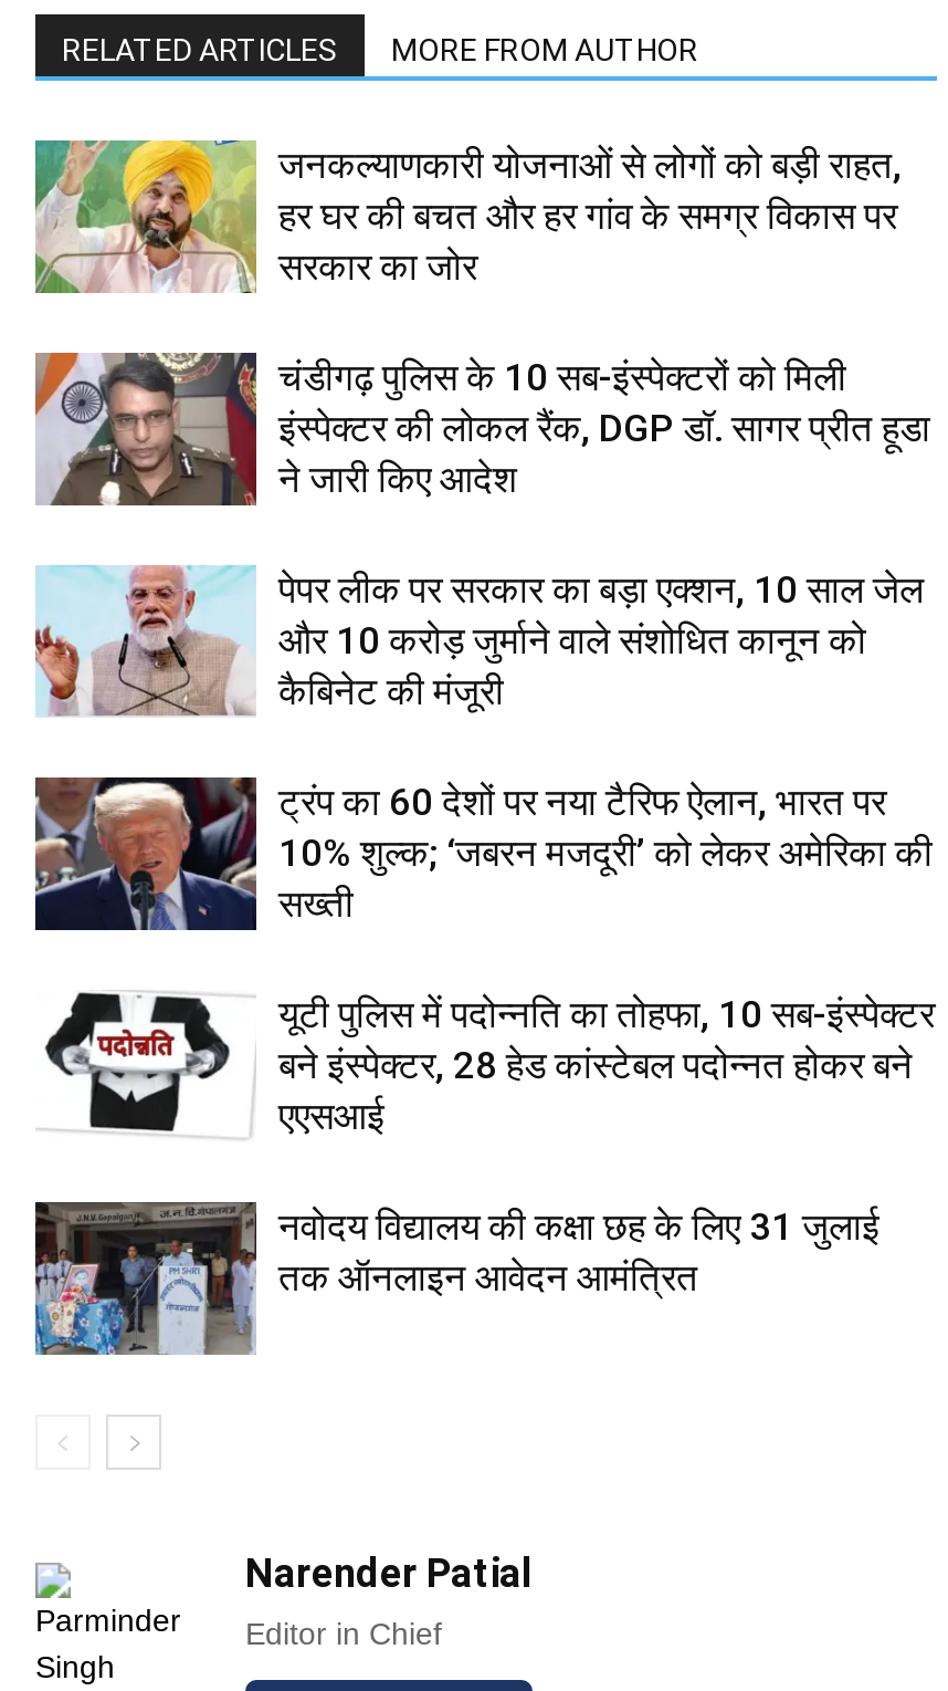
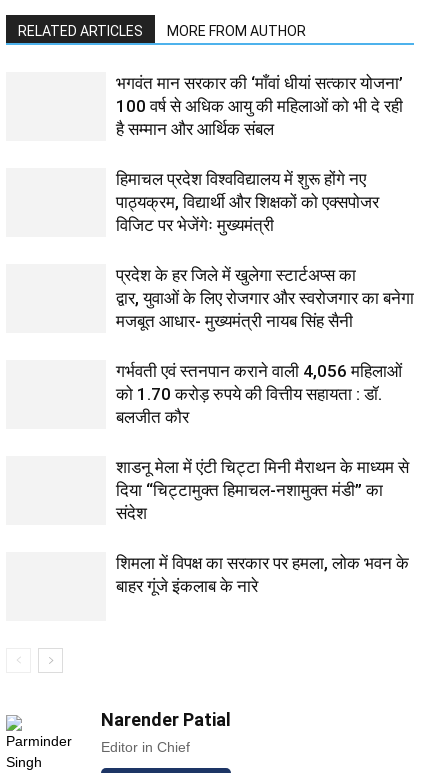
- [image]

- जनकल्याणकारी योजनाओं से लोगों को बड़ी राहत,
- हर घर की बचत और हर गांव के समग्र विकास पर
- सरकार का जोर
+ भगवंत मान सरकार की ‘माँवां धीयां सत्कार योजना’
+ 100 वर्ष से अधिक आयु की महिलाओं को भी दे रही
+ है सम्मान और आर्थिक संबल

- [image]

- चंडीगढ़ पुलिस के 10 सब-इंस्पेक्टरों को मिली
- इंस्पेक्टर की लोकल रैंक, DGP डॉ. सागर प्रीत हूडा
- ने जारी किए आदेश
+ हिमाचल प्रदेश विश्वविद्यालय में शुरू होंगे नए
+ पाठ्यक्रम, विद्यार्थी और शिक्षकों को एक्सपोजर
+ विजिट पर भेजेंगेः मुख्यमंत्री

- [image]

- पेपर लीक पर सरकार का बड़ा एक्शन, 10 साल जेल
- और 10 करोड़ जुर्माने वाले संशोधित कानून को
- कैबिनेट की मंजूरी
+ प्रदेश के हर जिले में खुलेगा स्टार्टअप्स का
+ द्वार, युवाओं के लिए रोजगार और स्वरोजगार का बनेगा
+ मजबूत आधार- मुख्यमंत्री नायब सिंह सैनी

- [image]

- ट्रंप का 60 देशों पर नया टैरिफ ऐलान, भारत पर
- 10% शुल्क; ‘जबरन मजदूरी’ को लेकर अमेरिका की
- सख्ती
+ गर्भवती एवं स्तनपान कराने वाली 4,056 महिलाओं
+ को 1.70 करोड़ रुपये की वित्तीय सहायता : डॉ.
+ बलजीत कौर

- [image]

- यूटी पुलिस में पदोन्नति का तोहफा, 10 सब-इंस्पेक्टर
- बने इंस्पेक्टर, 28 हेड कांस्टेबल पदोन्नत होकर बने
- एएसआई
+ शाडनू मेला में एंटी चिट्टा मिनी मैराथन के माध्यम से
+ दिया “चिट्टामुक्त हिमाचल-नशामुक्त मंडी” का
+ संदेश

- [image]

- नवोदय विद्यालय की कक्षा छह के लिए 31 जुलाई
- तक ऑनलाइन आवेदन आमंत्रित
+ शिमला में विपक्ष का सरकार पर हमला, लोक भवन के
+ बाहर गूंजे इंकलाब के नारे
